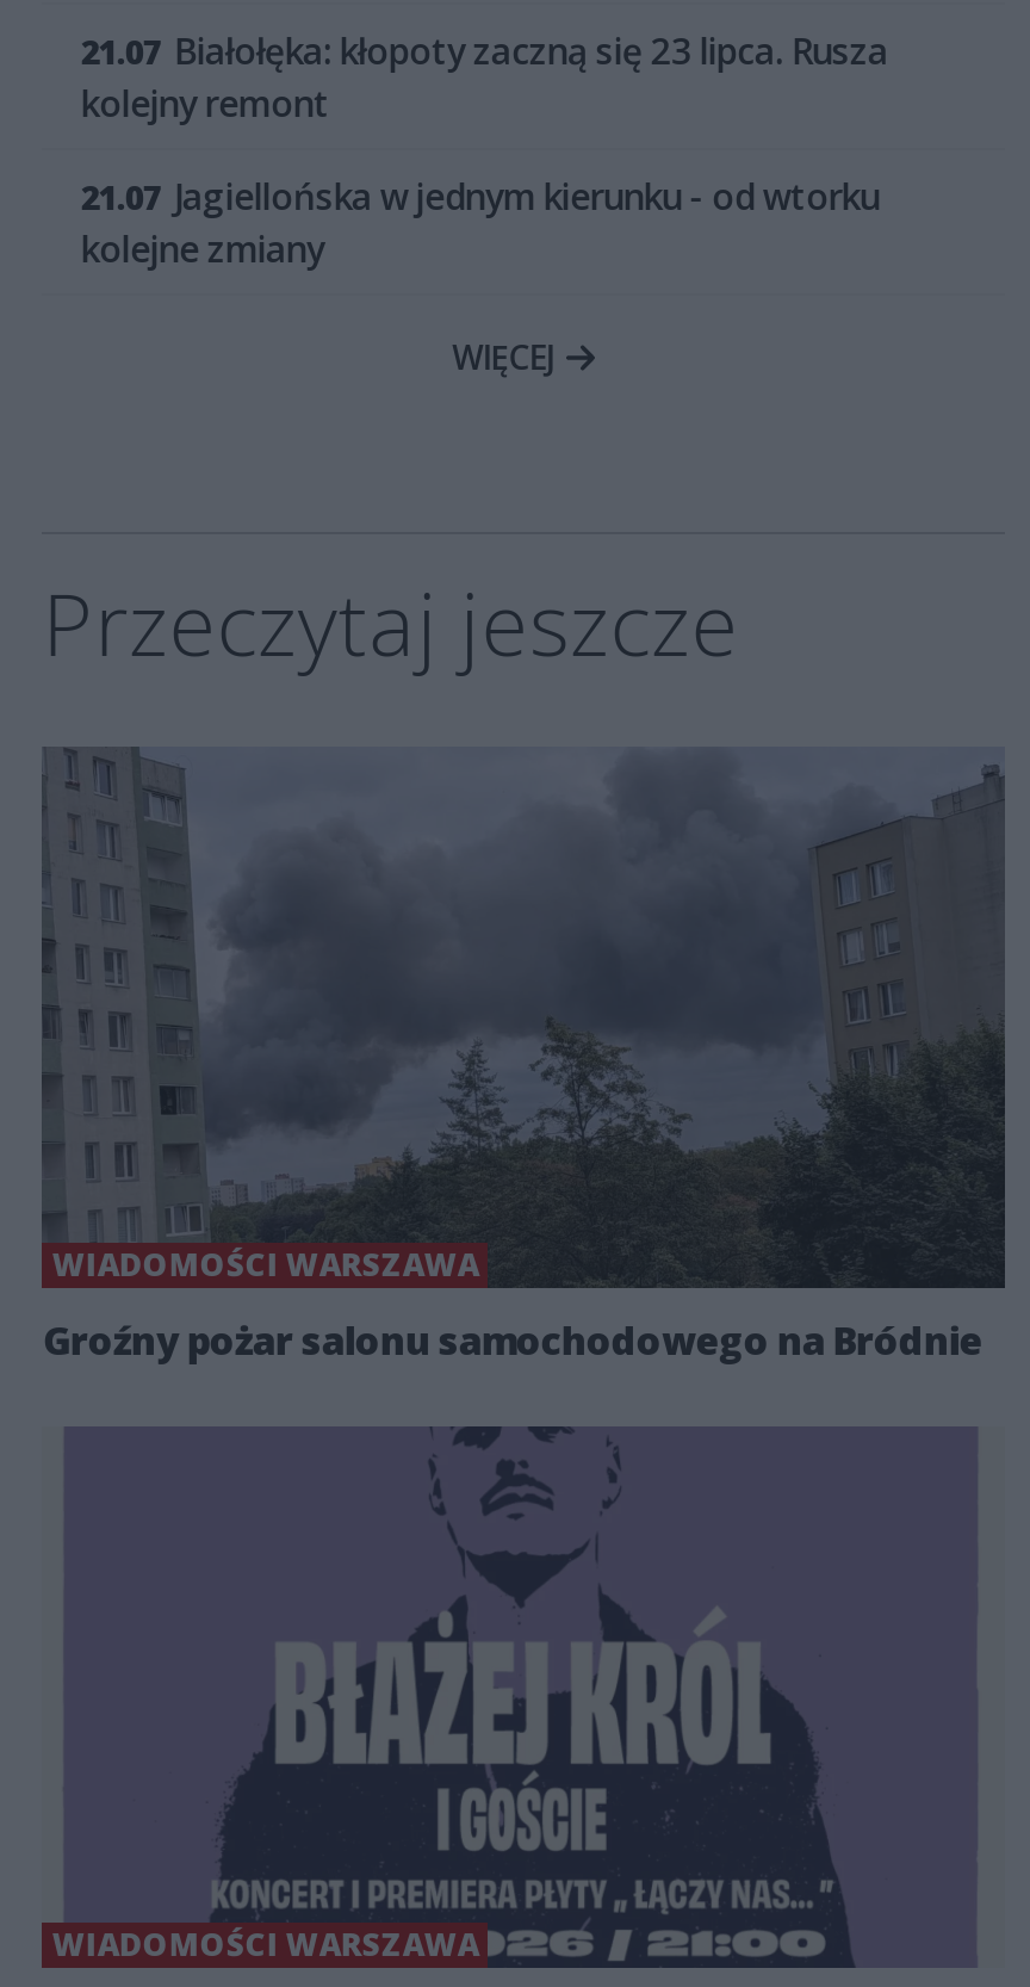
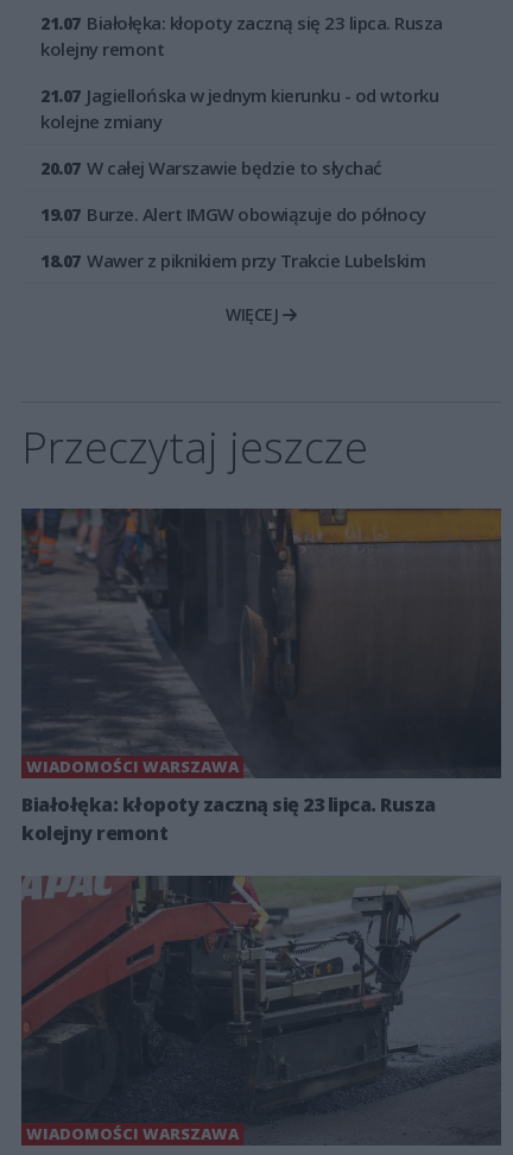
+ 20.07 W całej Warszawie będzie to słychać
+ 19.07 Burze. Alert IMGW obowiązuje do północy
+ 18.07 Wawer z piknikiem przy Trakcie Lubelskim

- [image]
- Groźny pożar salonu samochodowego na Bródnie
+ [image]
+ Białołęka: kłopoty zaczną się 23 lipca. Rusza
+ kolejny remont

- [image]
+ [image]
